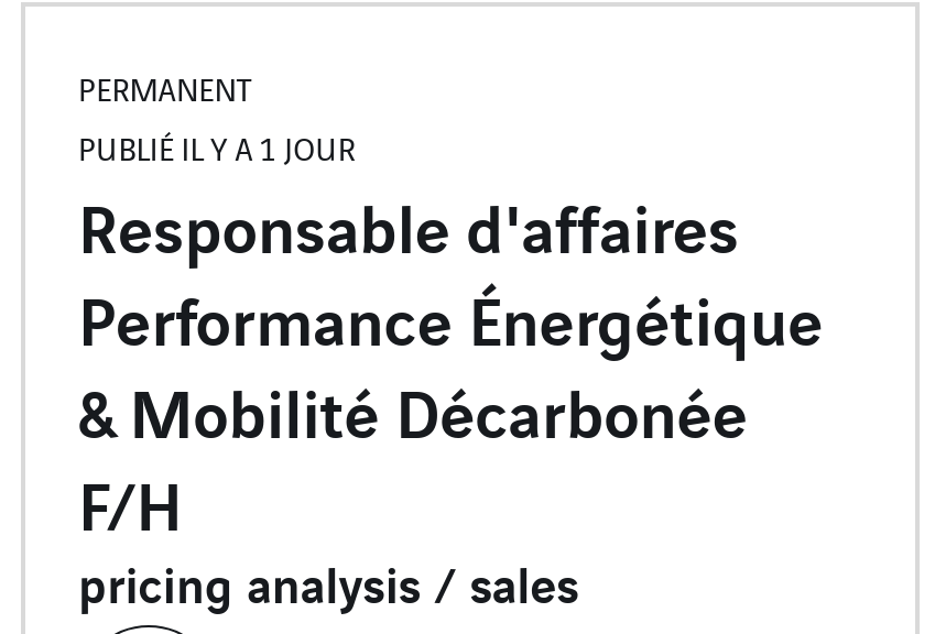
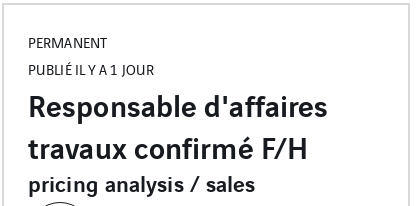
- Performance Énergétique
- & Mobilité Décarbonée
- F/H
+ travaux confirmé F/H
